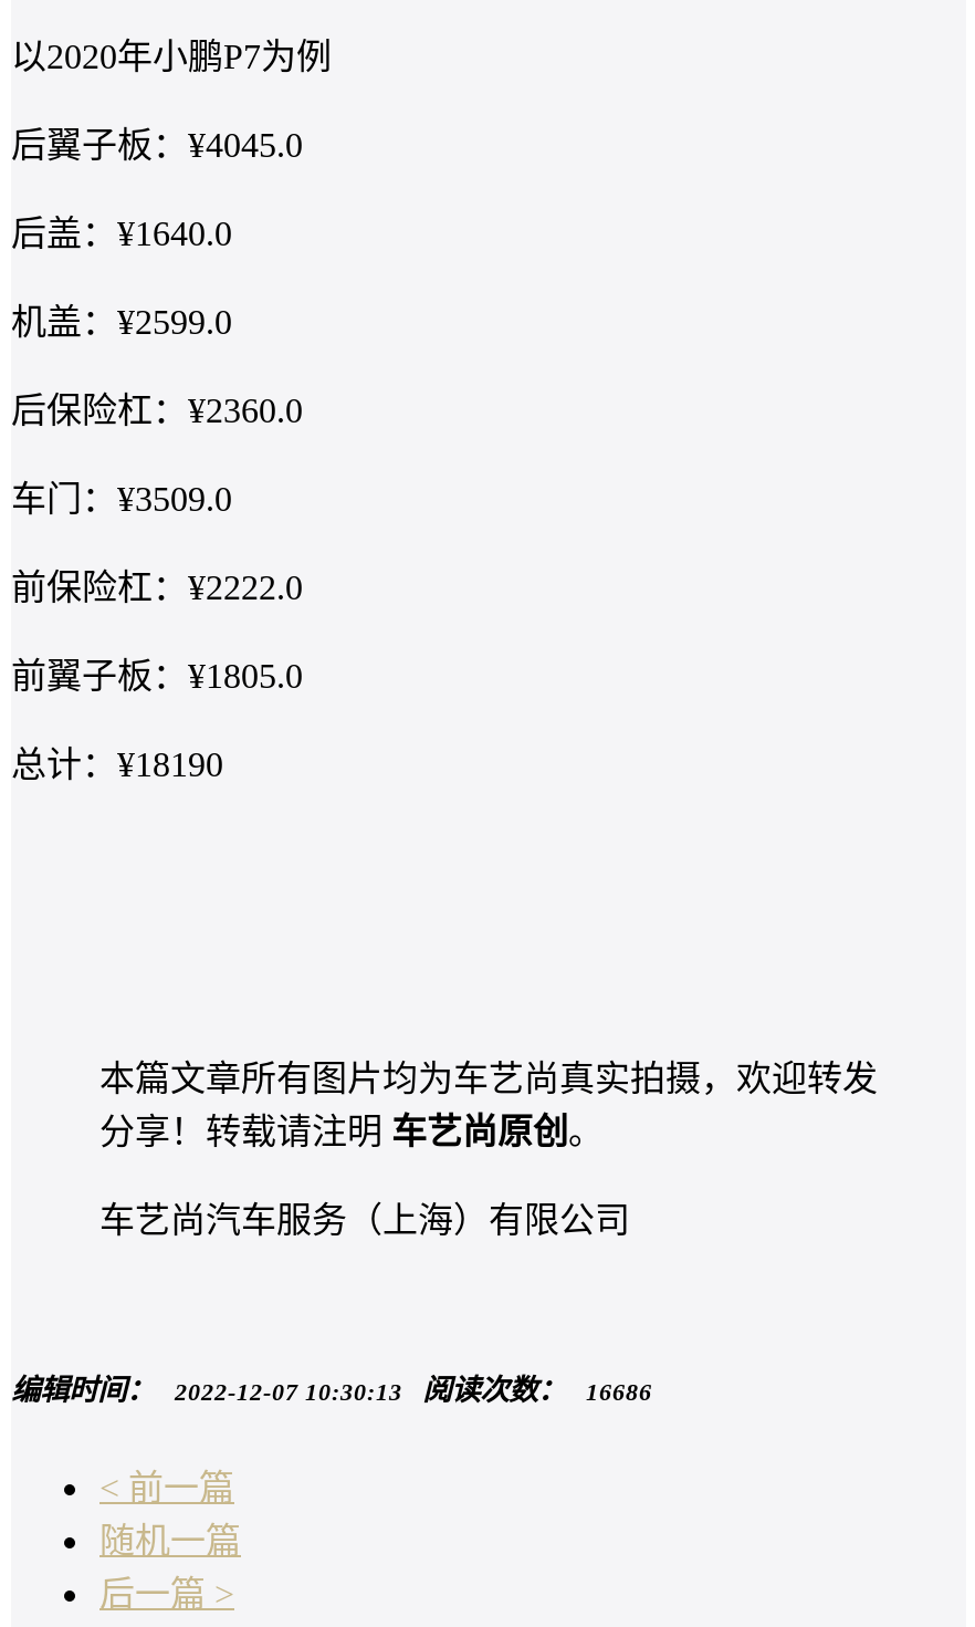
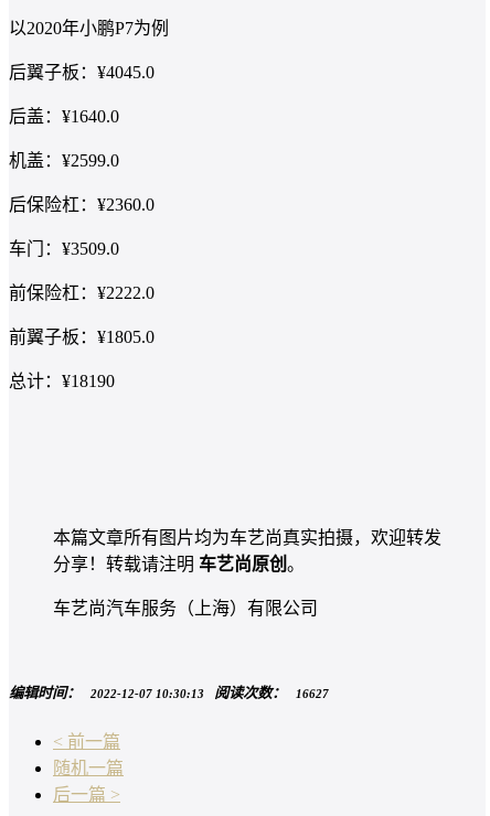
- 编辑时间：2022-12-07 10:30:13阅读次数：16686
+ 编辑时间：2022-12-07 10:30:13阅读次数：16627
